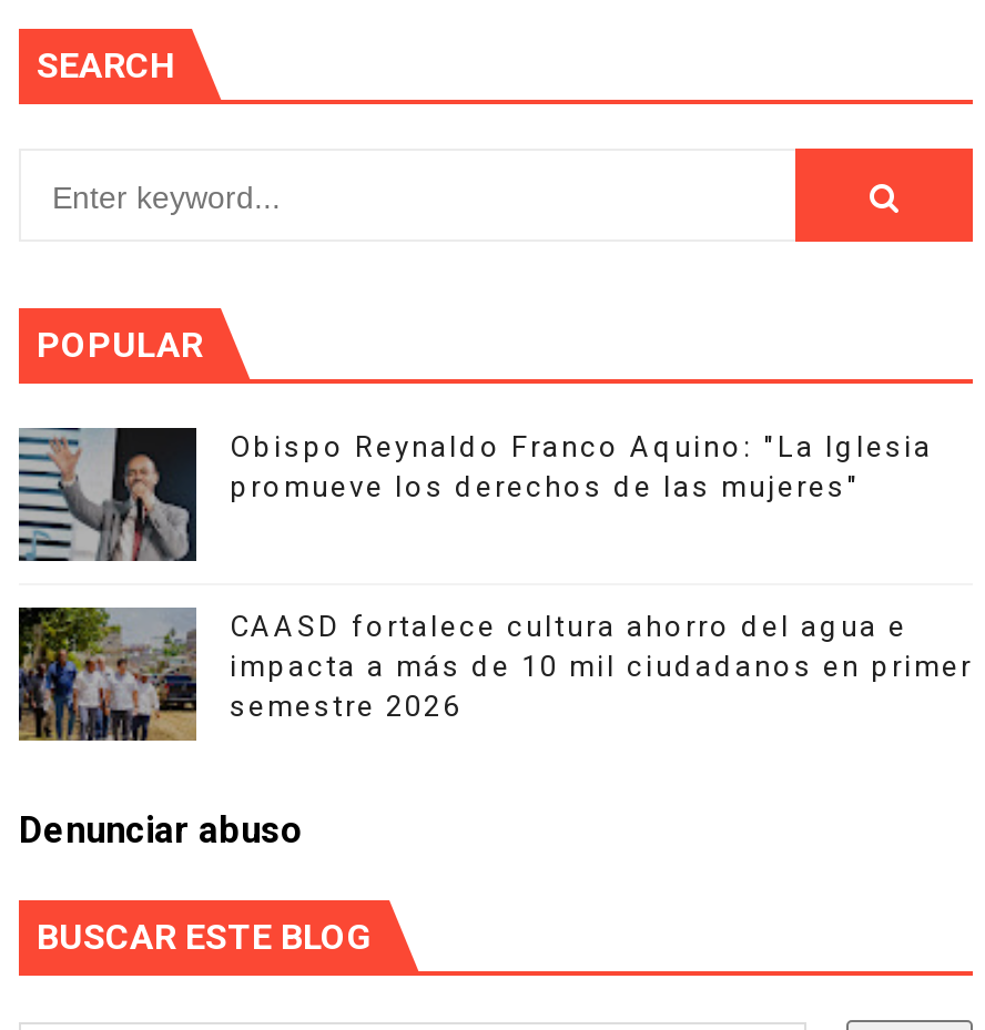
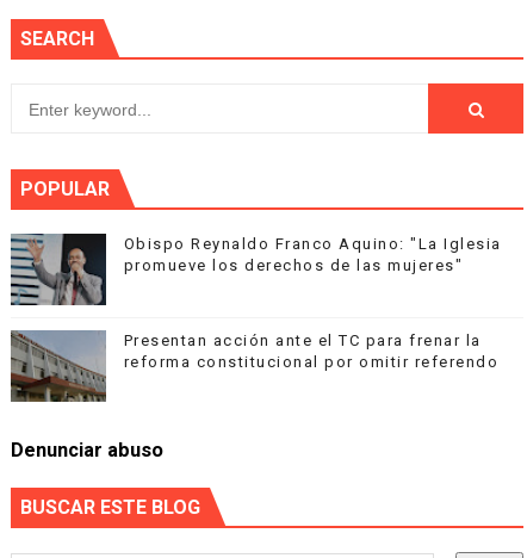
- [image]
- CAASD fortalece cultura ahorro del agua e
- impacta a más de 10 mil ciudadanos en primer
- semestre 2026
+ [image]
+ Presentan acción ante el TC para frenar la
+ reforma constitucional por omitir referendo
